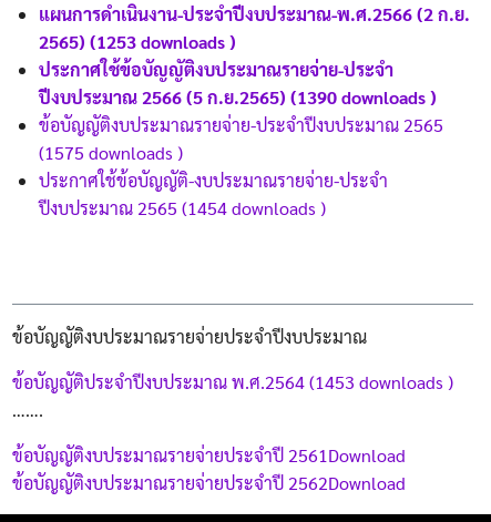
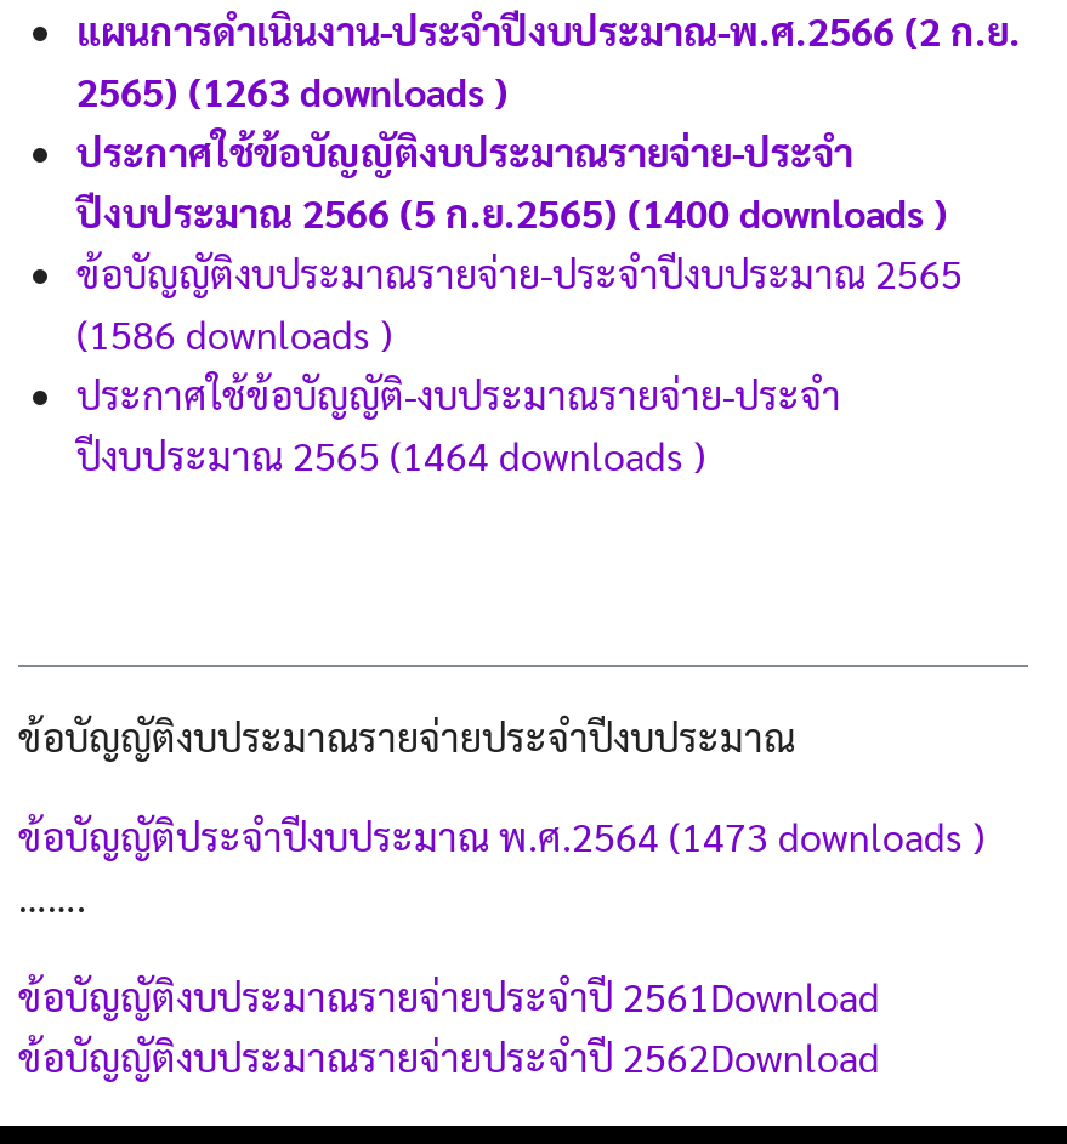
- 2565) (1253 downloads )
+ 2565) (1263 downloads )

- ปีงบประมาณ 2566 (5 ก.ย.2565) (1390 downloads )
+ ปีงบประมาณ 2566 (5 ก.ย.2565) (1400 downloads )

- (1575 downloads )
+ (1586 downloads )

- ปีงบประมาณ 2565 (1454 downloads )
+ ปีงบประมาณ 2565 (1464 downloads )

- ข้อบัญญัติประจำปีงบประมาณ พ.ศ.2564 (1453 downloads )
+ ข้อบัญญัติประจำปีงบประมาณ พ.ศ.2564 (1473 downloads )
